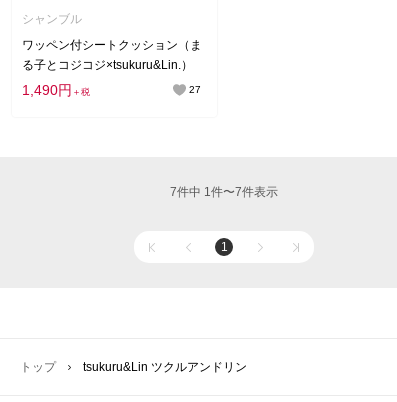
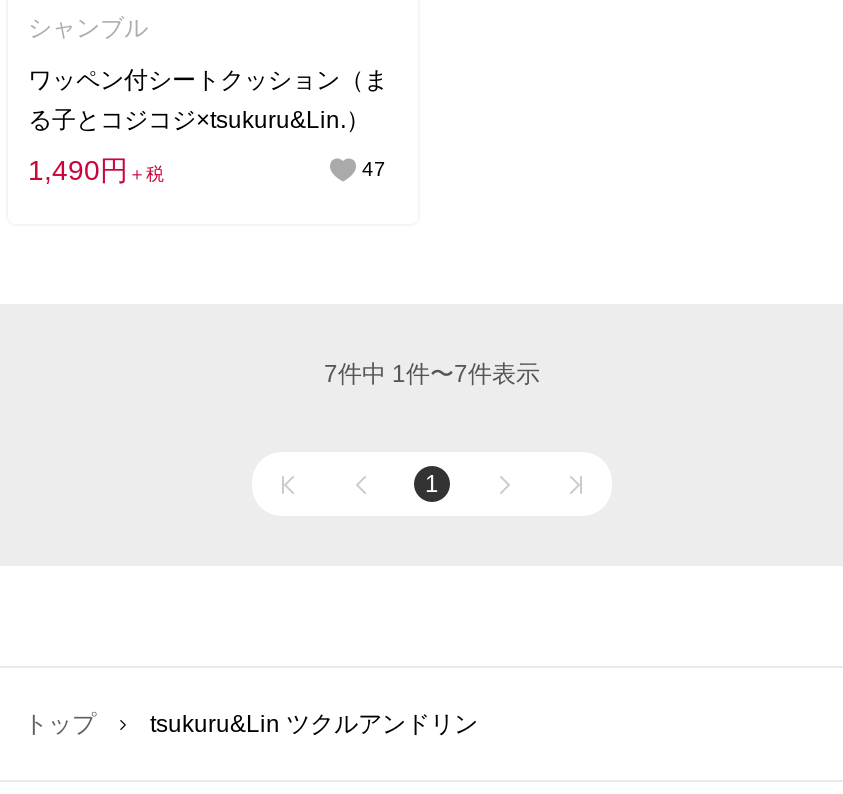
- 27
+ 47
